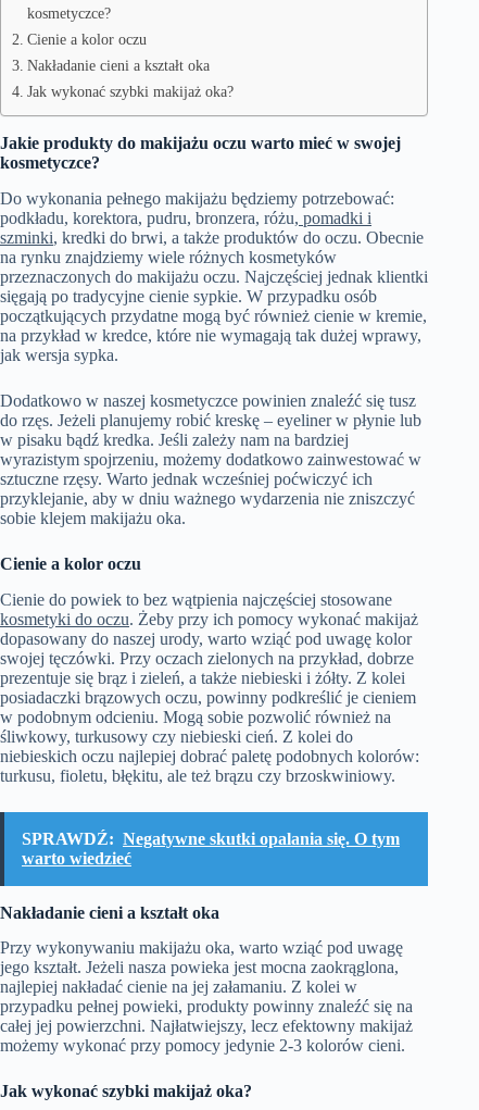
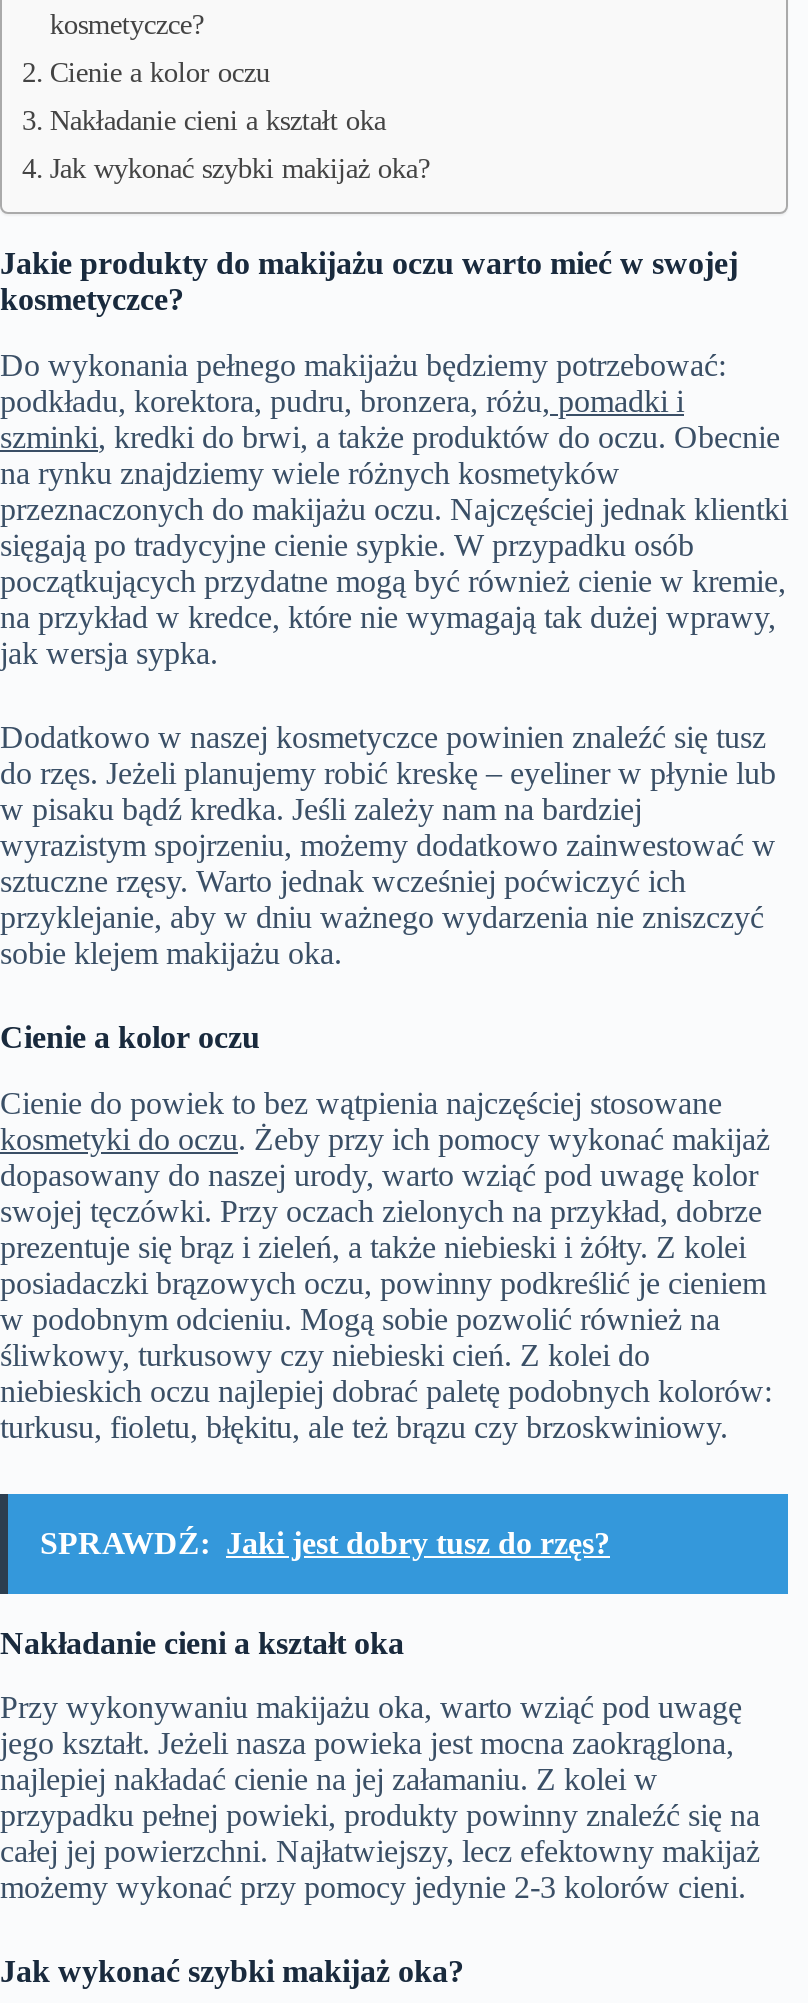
- SPRAWDŹ: Negatywne skutki opalania się. O tym
- warto wiedzieć
+ SPRAWDŹ: Jaki jest dobry tusz do rzęs?
